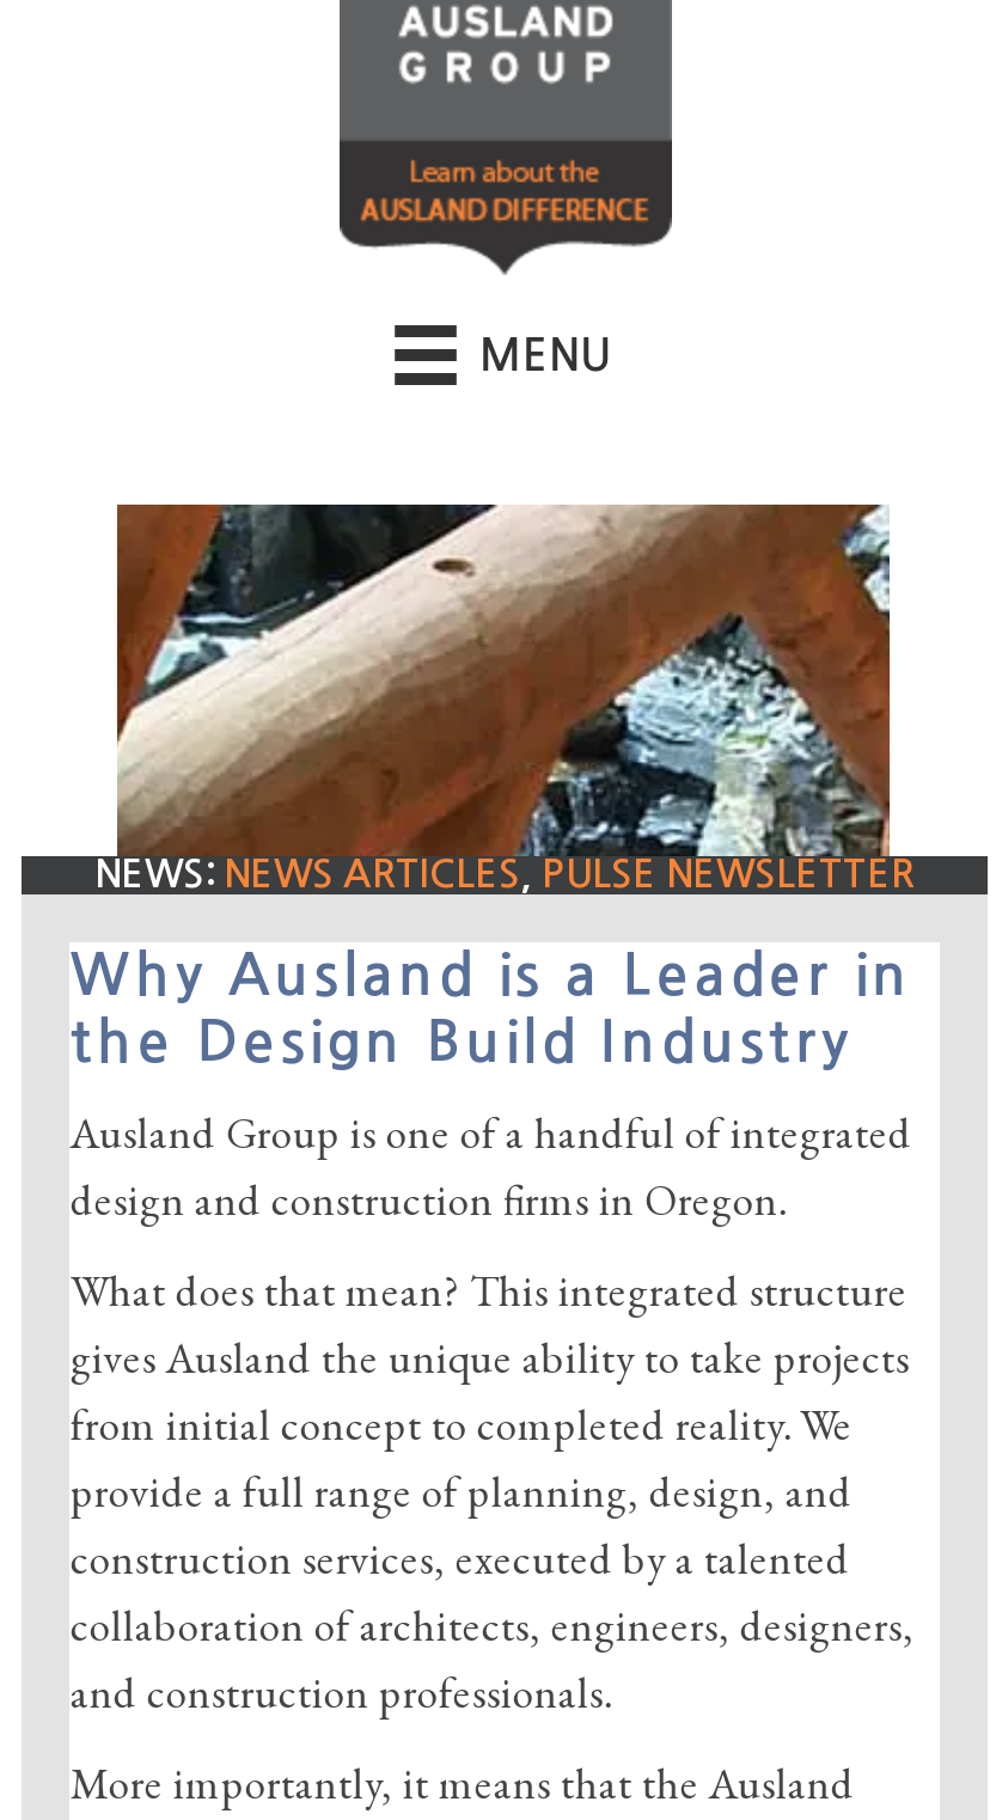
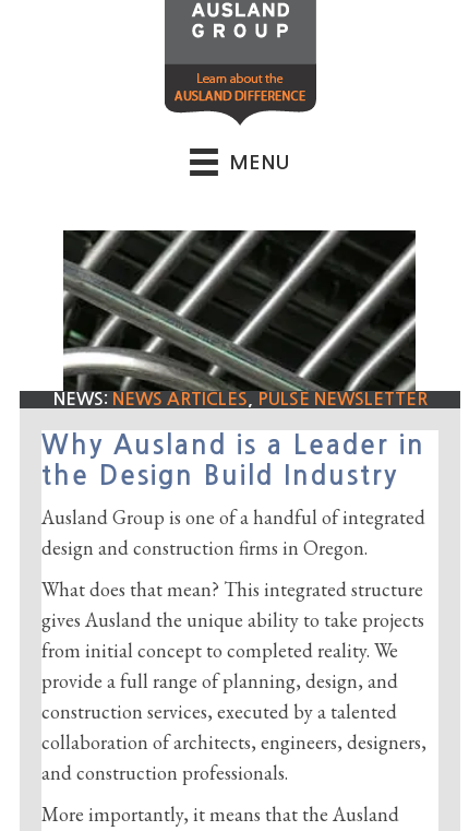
- [image]
+ [image]
